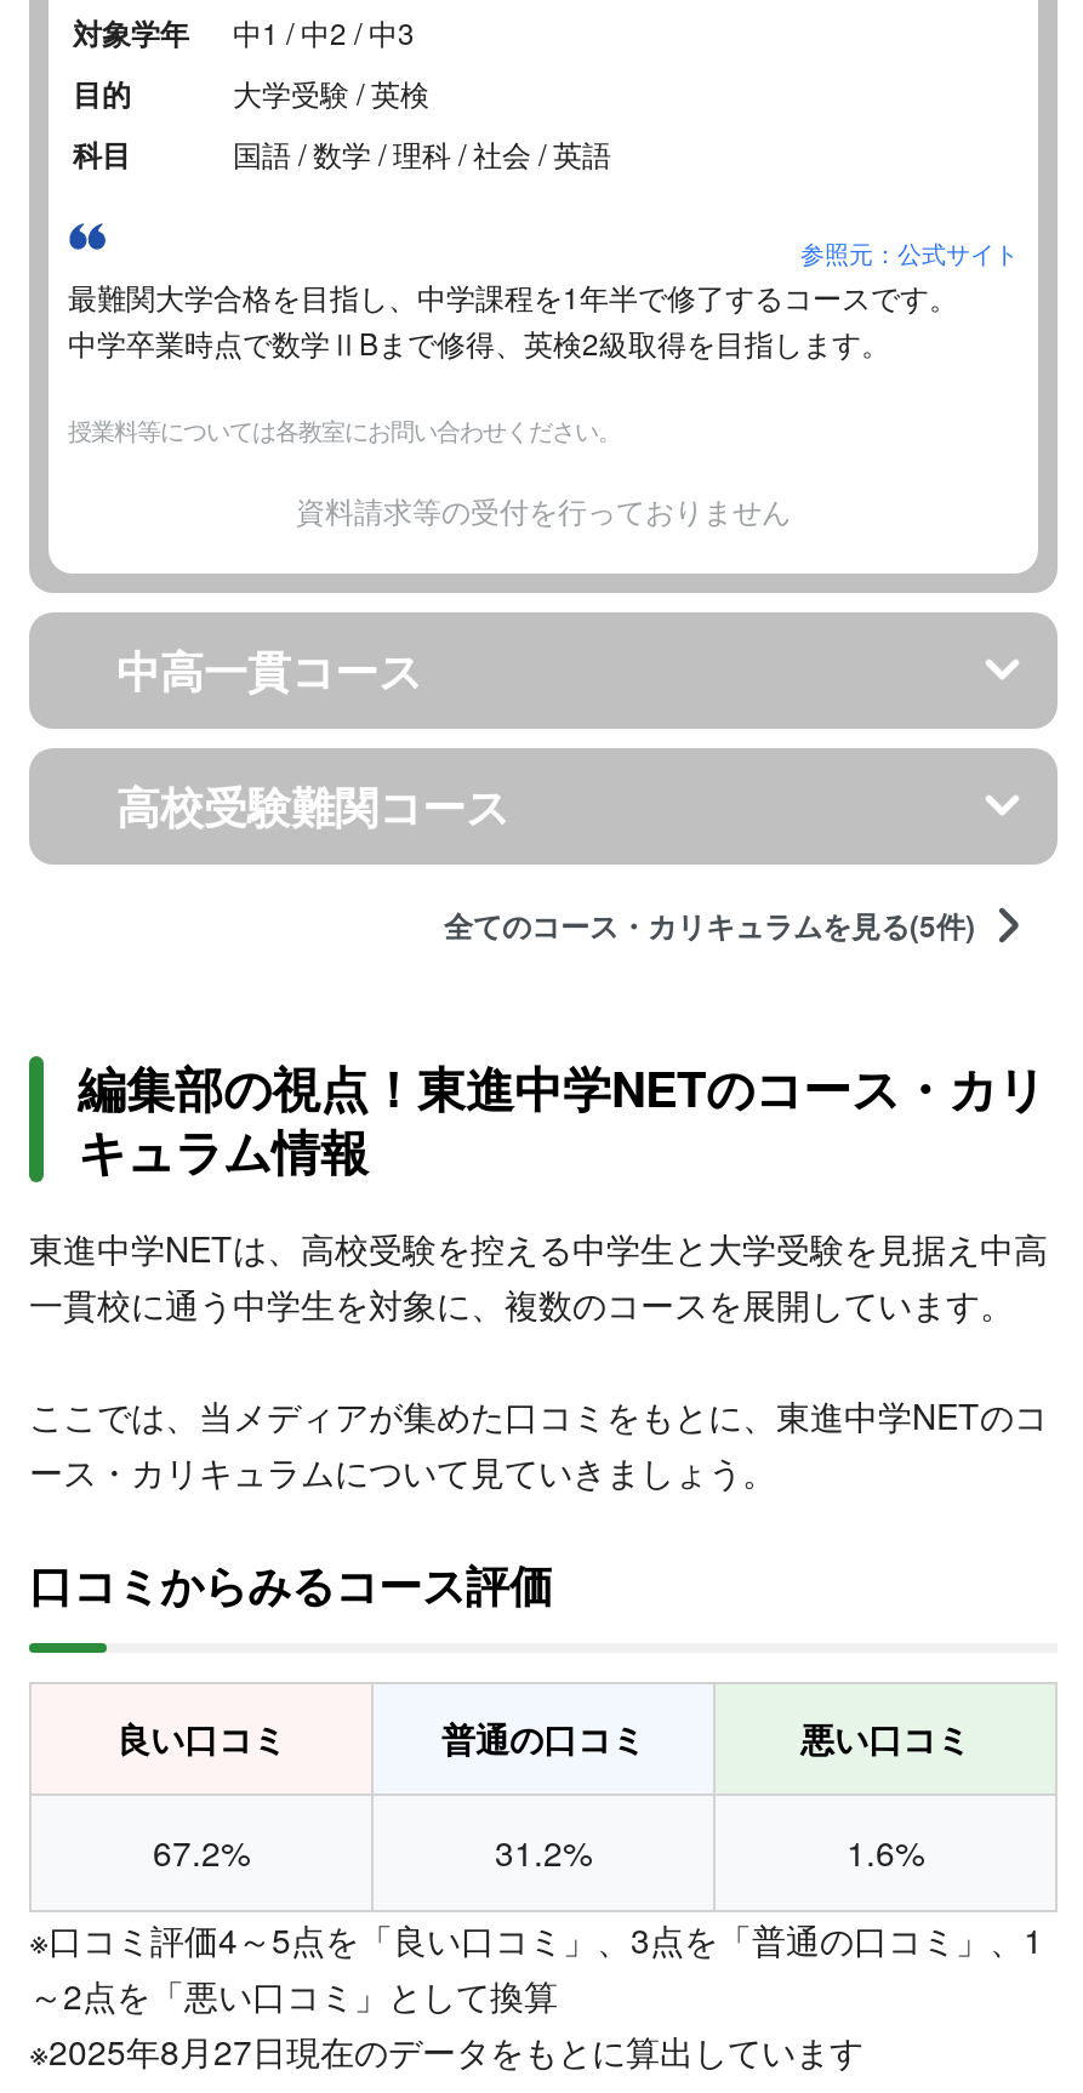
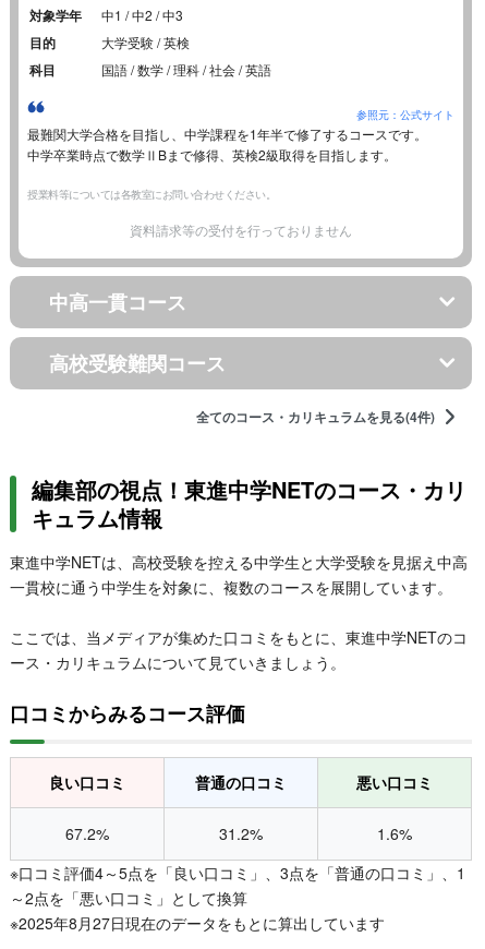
- 全てのコース・カリキュラムを見る(5件)
+ 全てのコース・カリキュラムを見る(4件)
